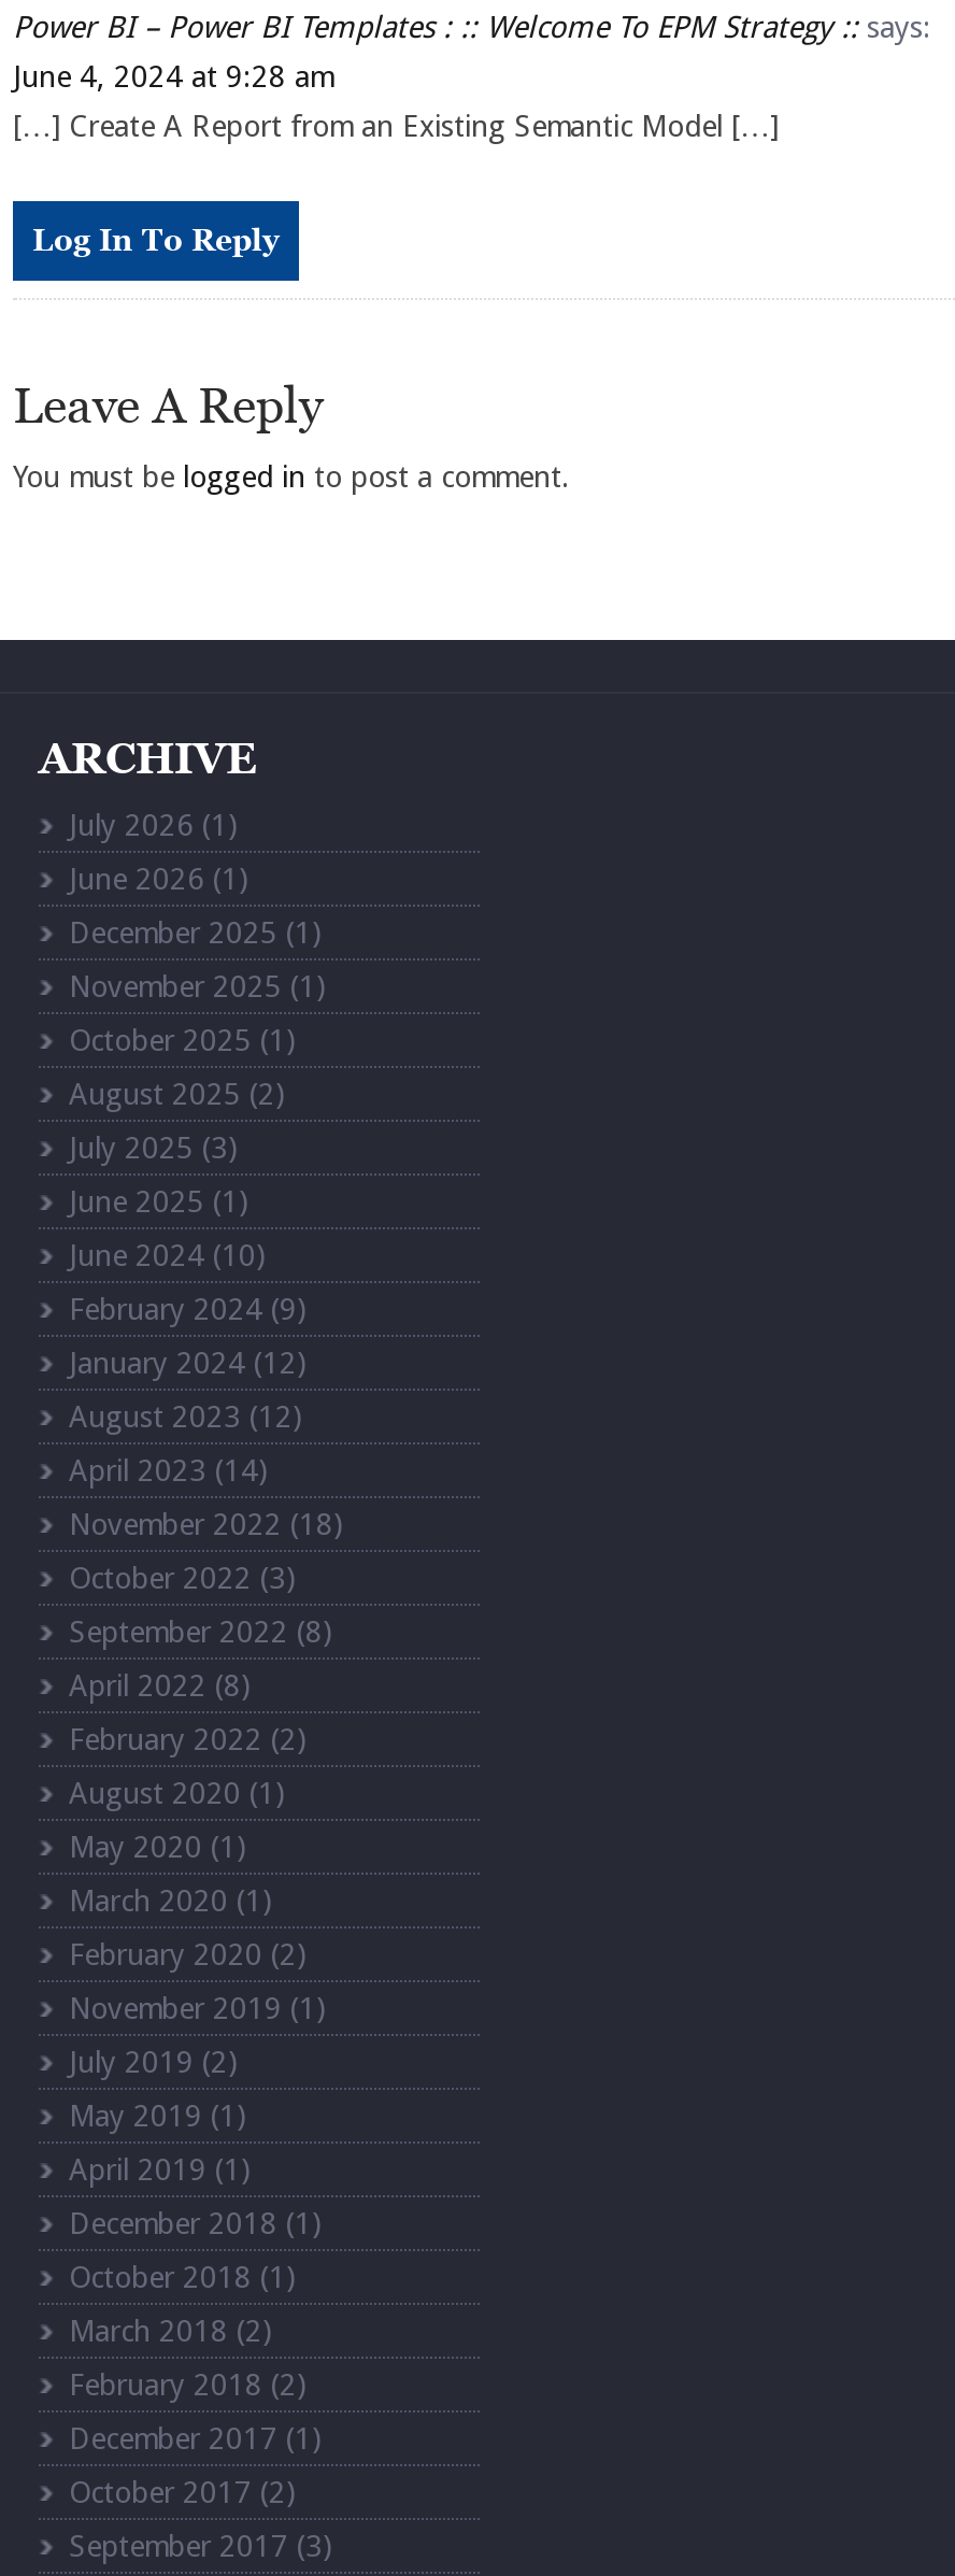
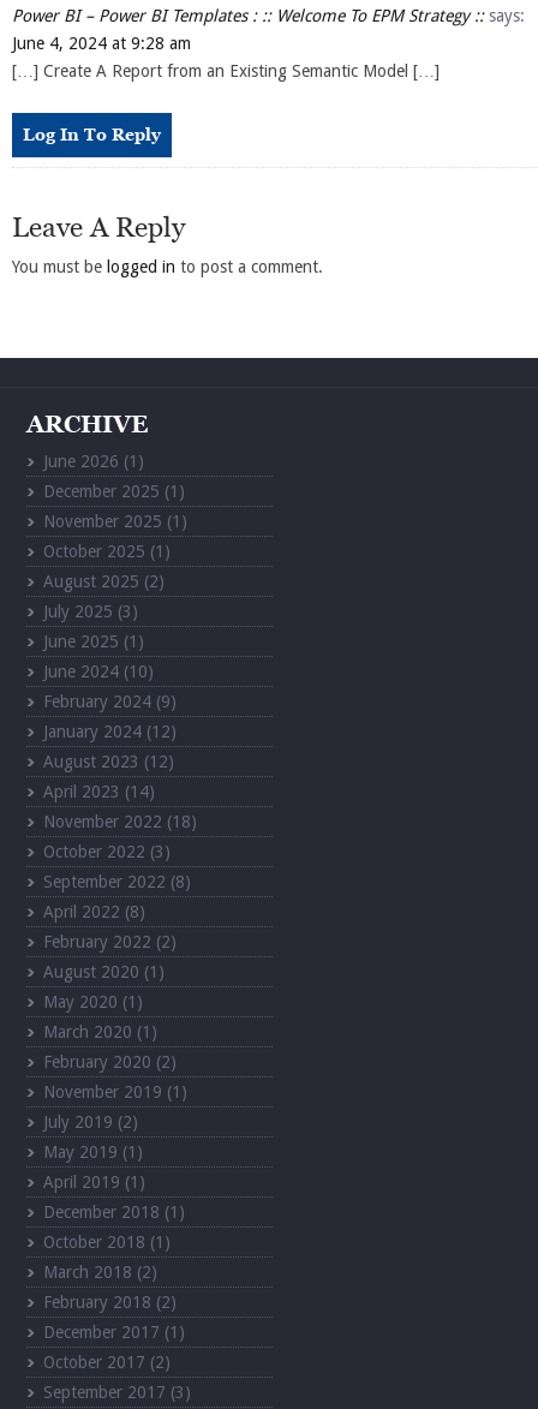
- July 2026 (1)
